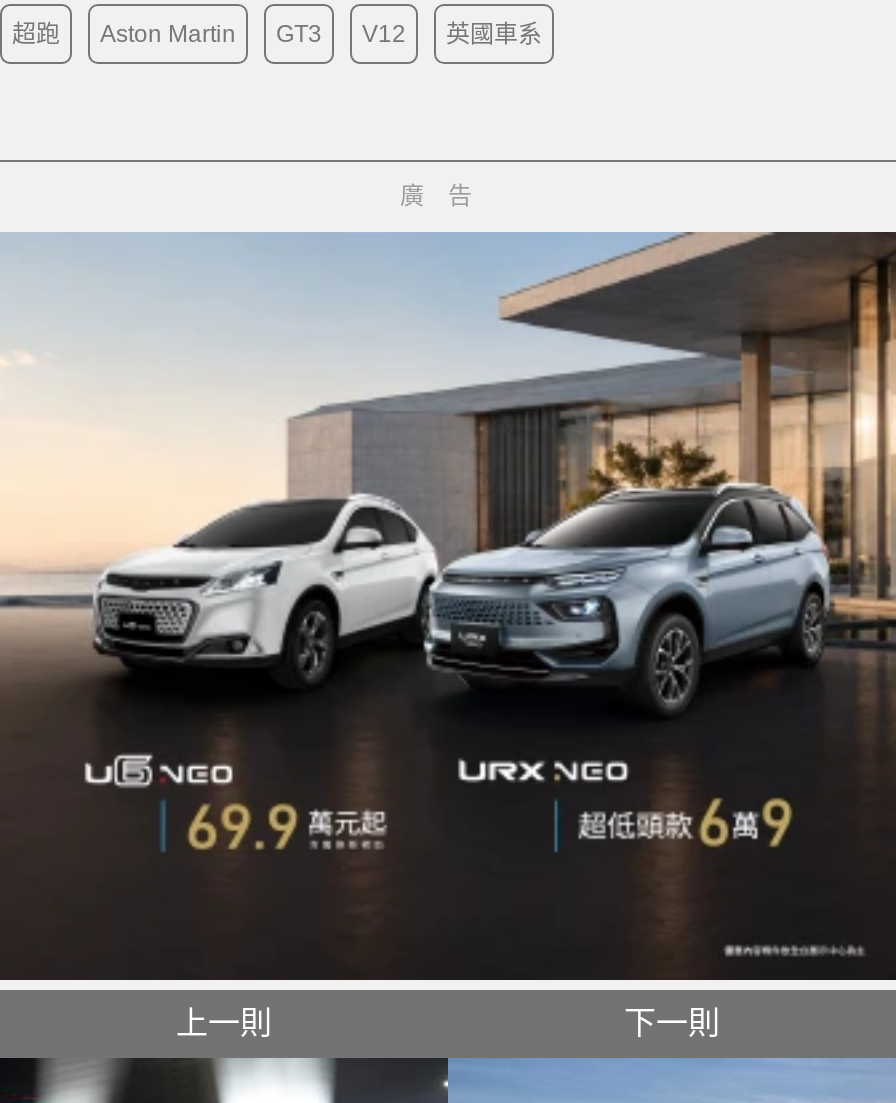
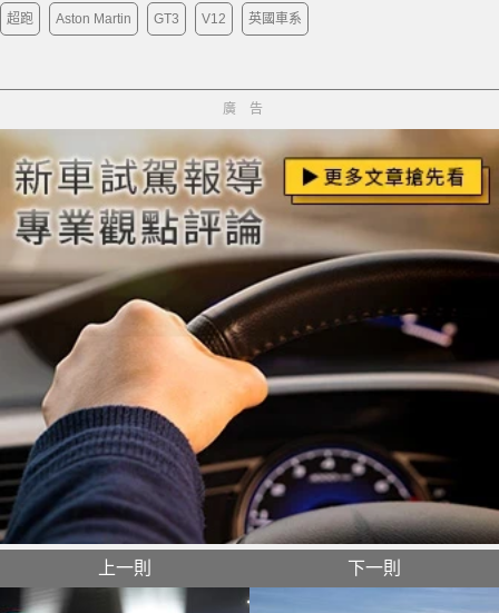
- [image]
+ [image]
